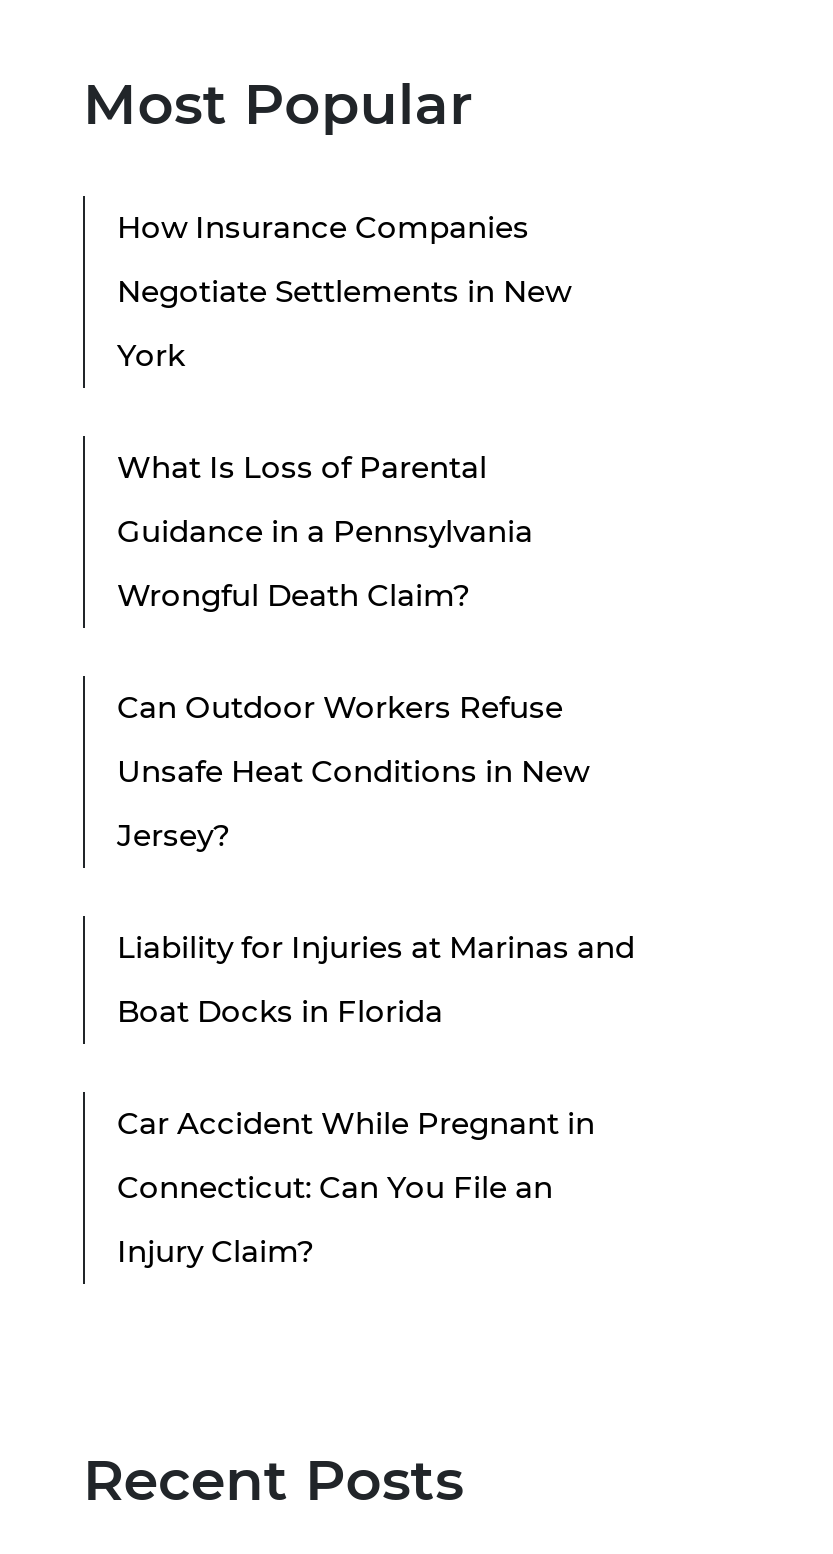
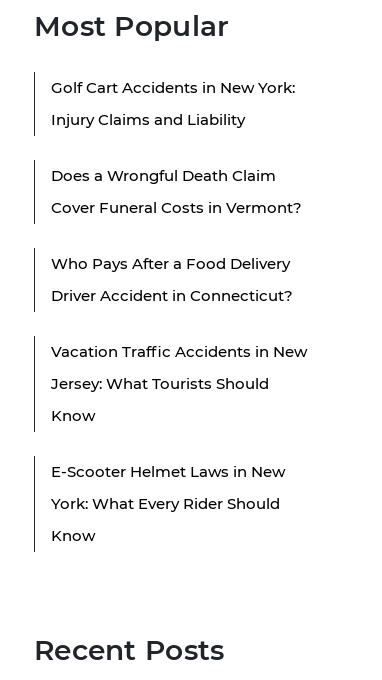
- How Insurance Companies
- Negotiate Settlements in New
- York
- What Is Loss of Parental
- Guidance in a Pennsylvania
- Wrongful Death Claim?
- Can Outdoor Workers Refuse
- Unsafe Heat Conditions in New
- Jersey?
- Liability for Injuries at Marinas and
- Boat Docks in Florida
- Car Accident While Pregnant in
- Connecticut: Can You File an
- Injury Claim?
+ Golf Cart Accidents in New York:
+ Injury Claims and Liability
+ Does a Wrongful Death Claim
+ Cover Funeral Costs in Vermont?
+ Who Pays After a Food Delivery
+ Driver Accident in Connecticut?
+ Vacation Traffic Accidents in New
+ Jersey: What Tourists Should
+ Know
+ E-Scooter Helmet Laws in New
+ York: What Every Rider Should
+ Know
